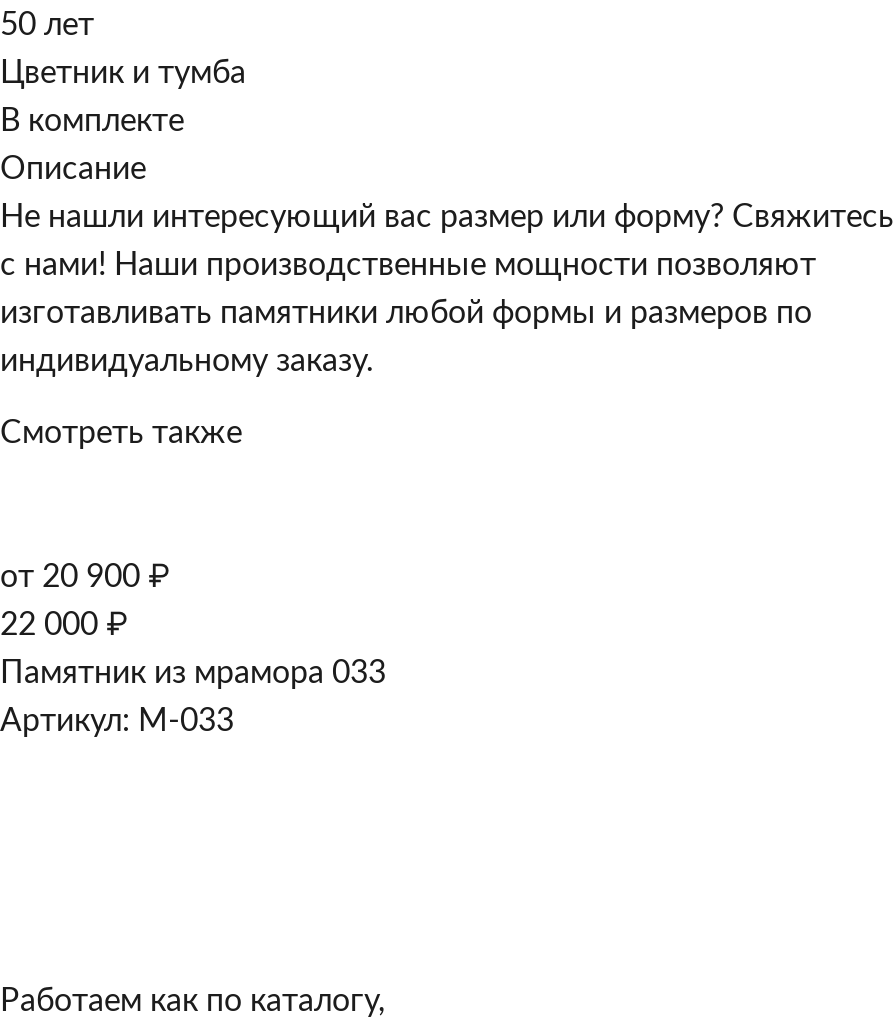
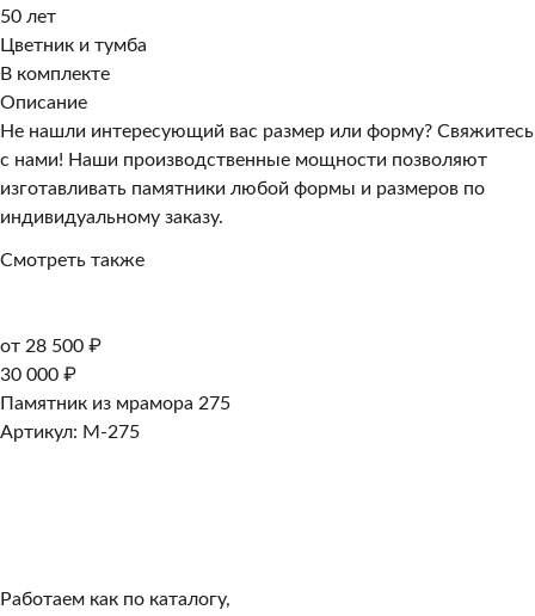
- от 20 900 ₽
+ от 28 500 ₽

- 22 000 ₽
+ 30 000 ₽

- Памятник из мрамора 033
+ Памятник из мрамора 275

- Артикул: M-033
+ Артикул: M-275
